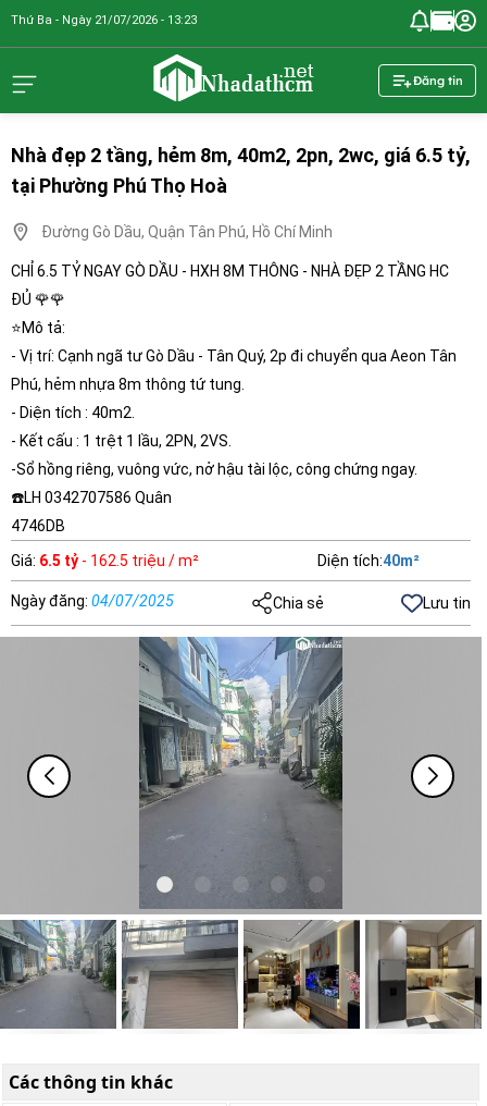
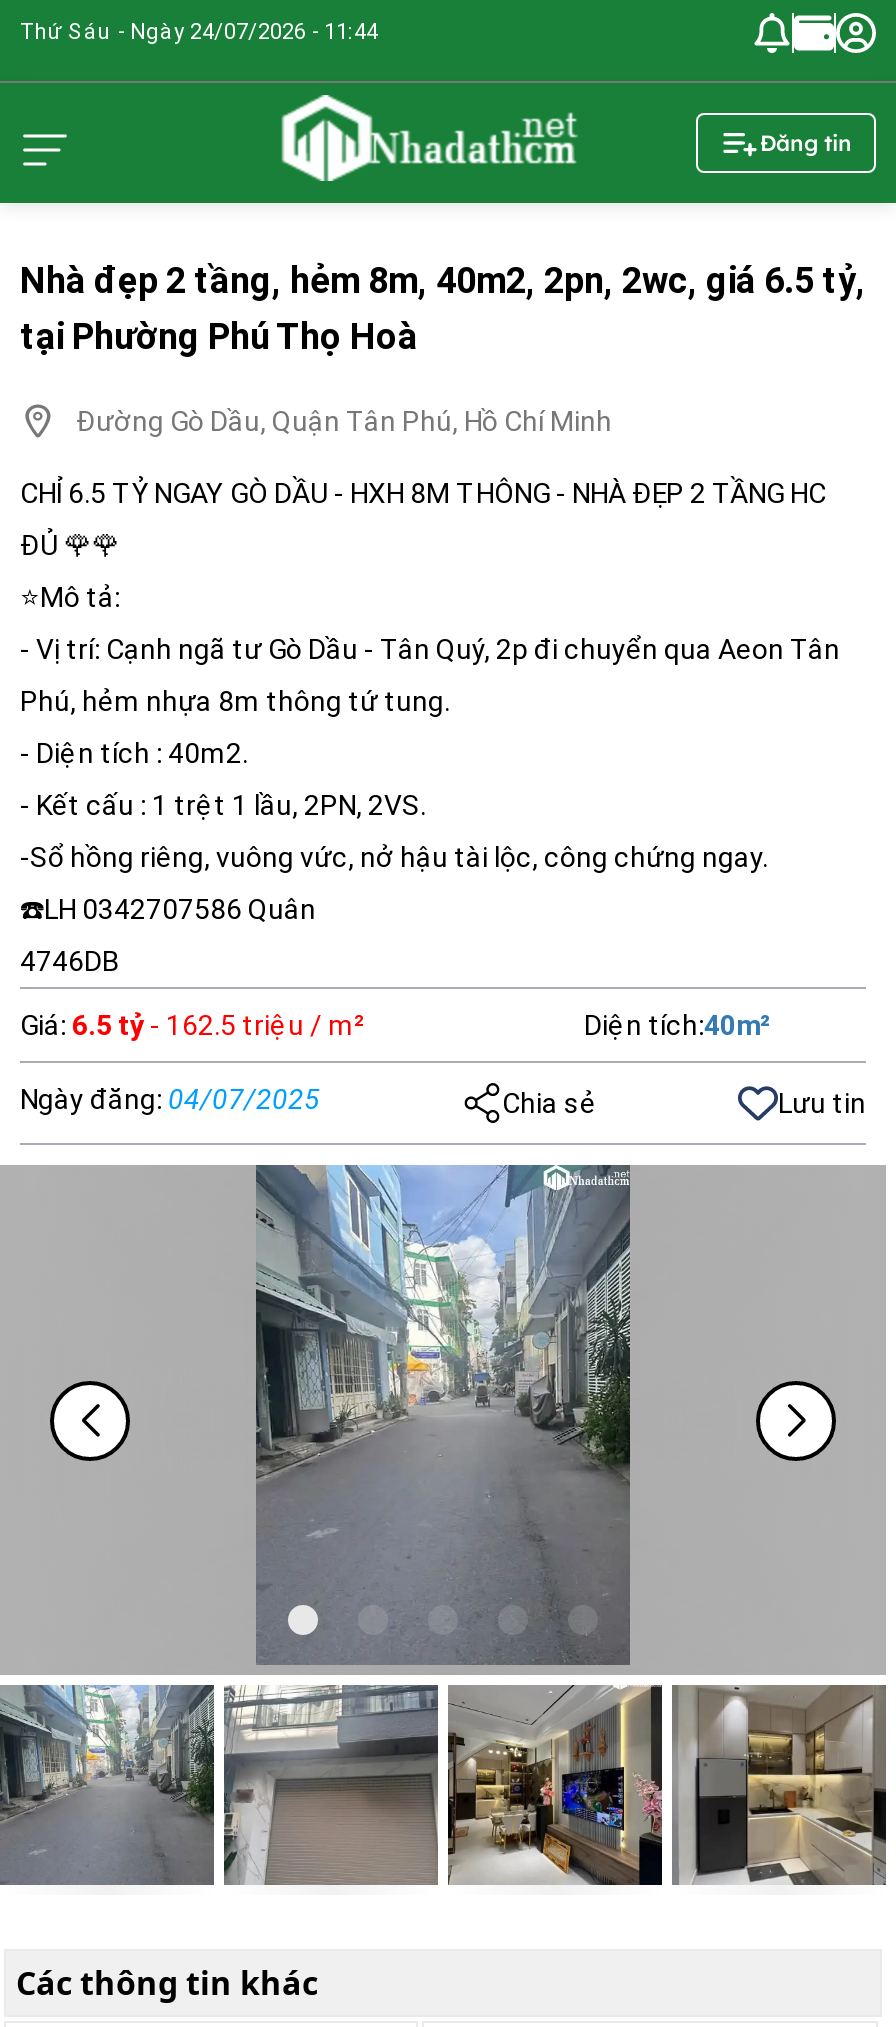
- Thứ Ba - Ngày 21/07/2026 - 13:23
+ Thứ Sáu - Ngày 24/07/2026 - 11:44
